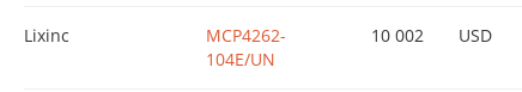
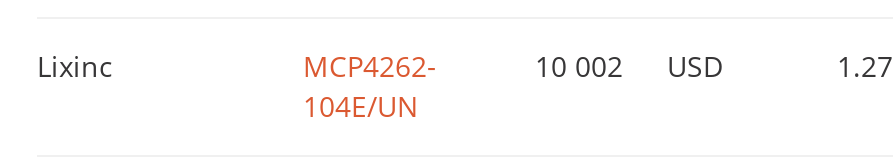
+ 1.27
